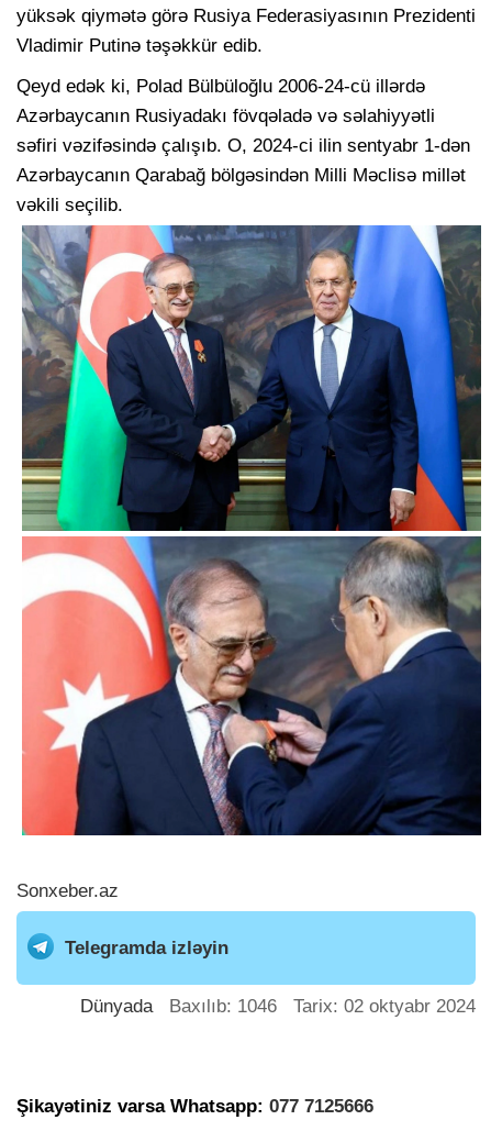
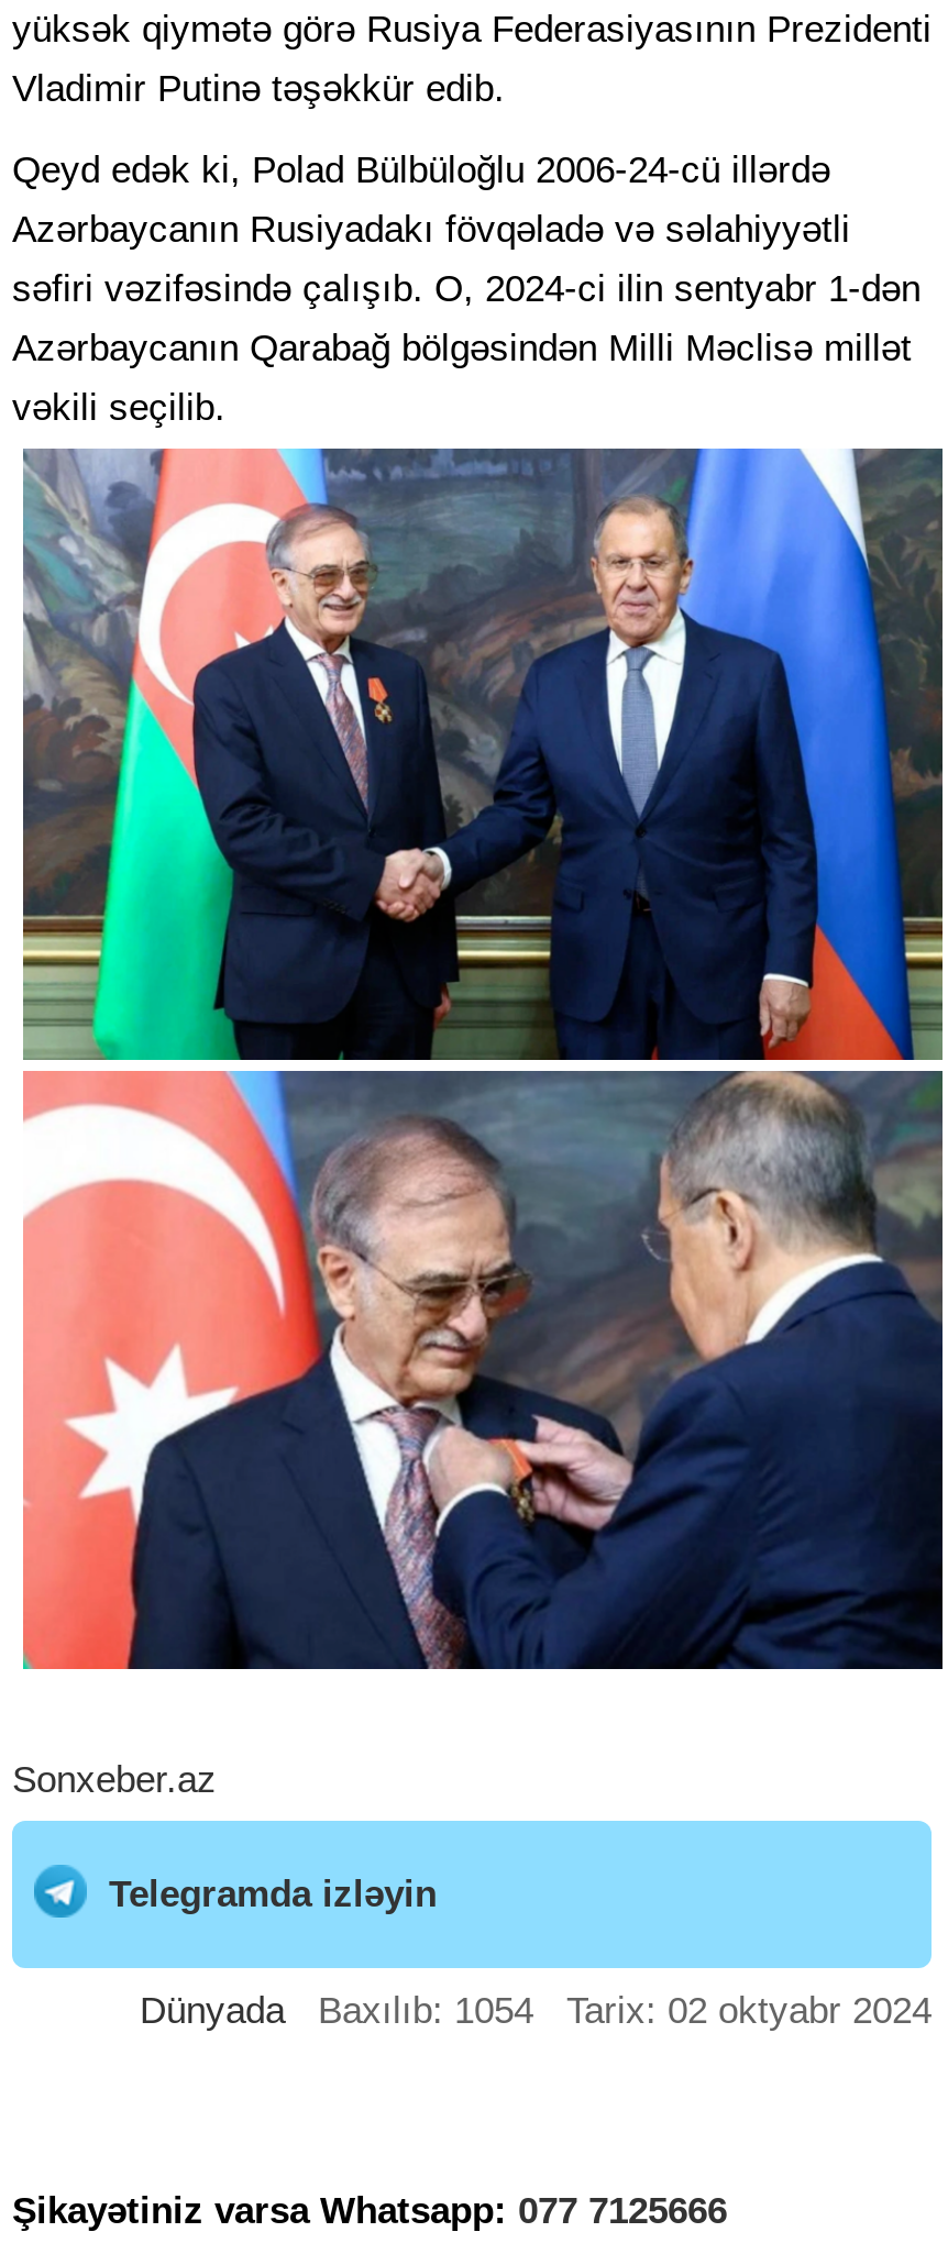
- Dünyada Baxılıb: 1046 Tarix: 02 oktyabr 2024
+ Dünyada Baxılıb: 1054 Tarix: 02 oktyabr 2024
